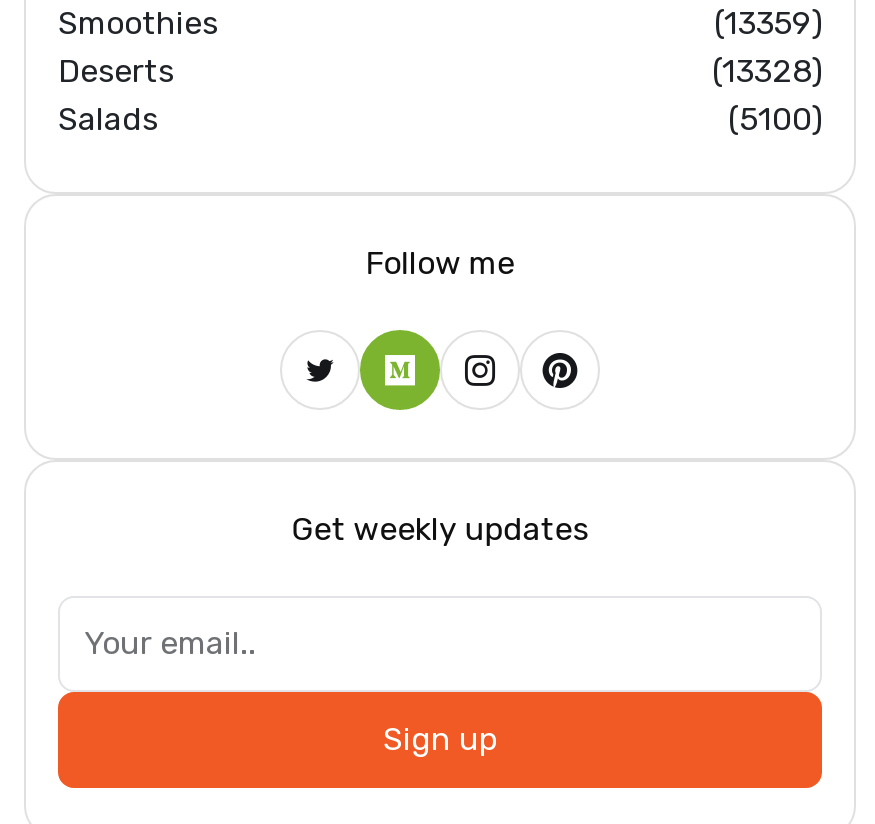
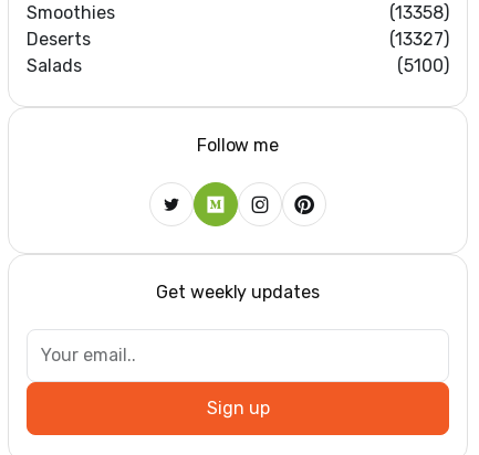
- (13359)
+ (13358)

- (13328)
+ (13327)
